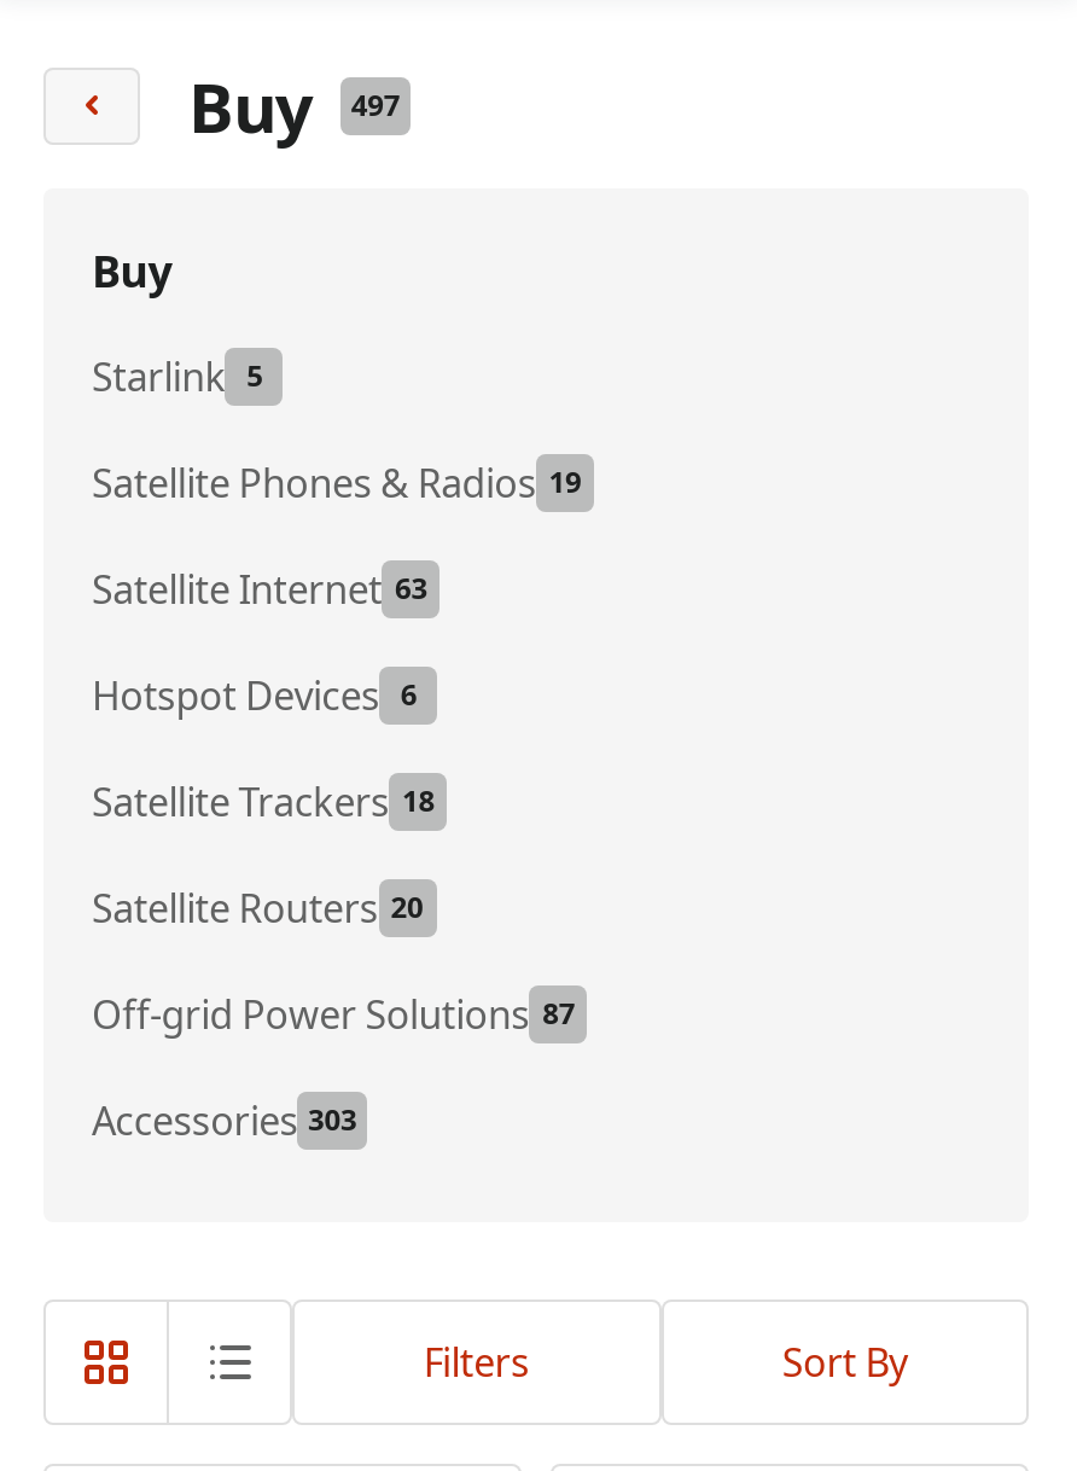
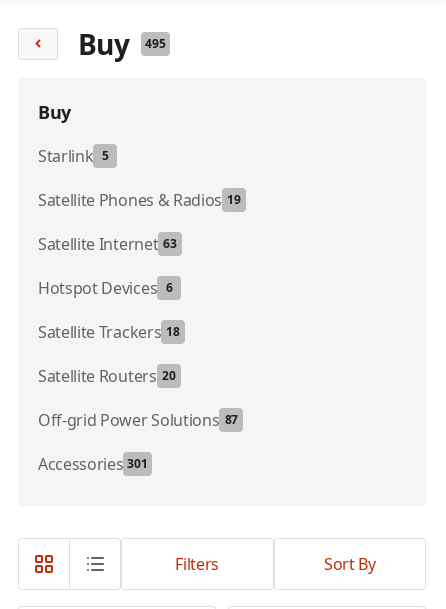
- Buy 497
+ Buy 495

- Accessories 303
+ Accessories 301
